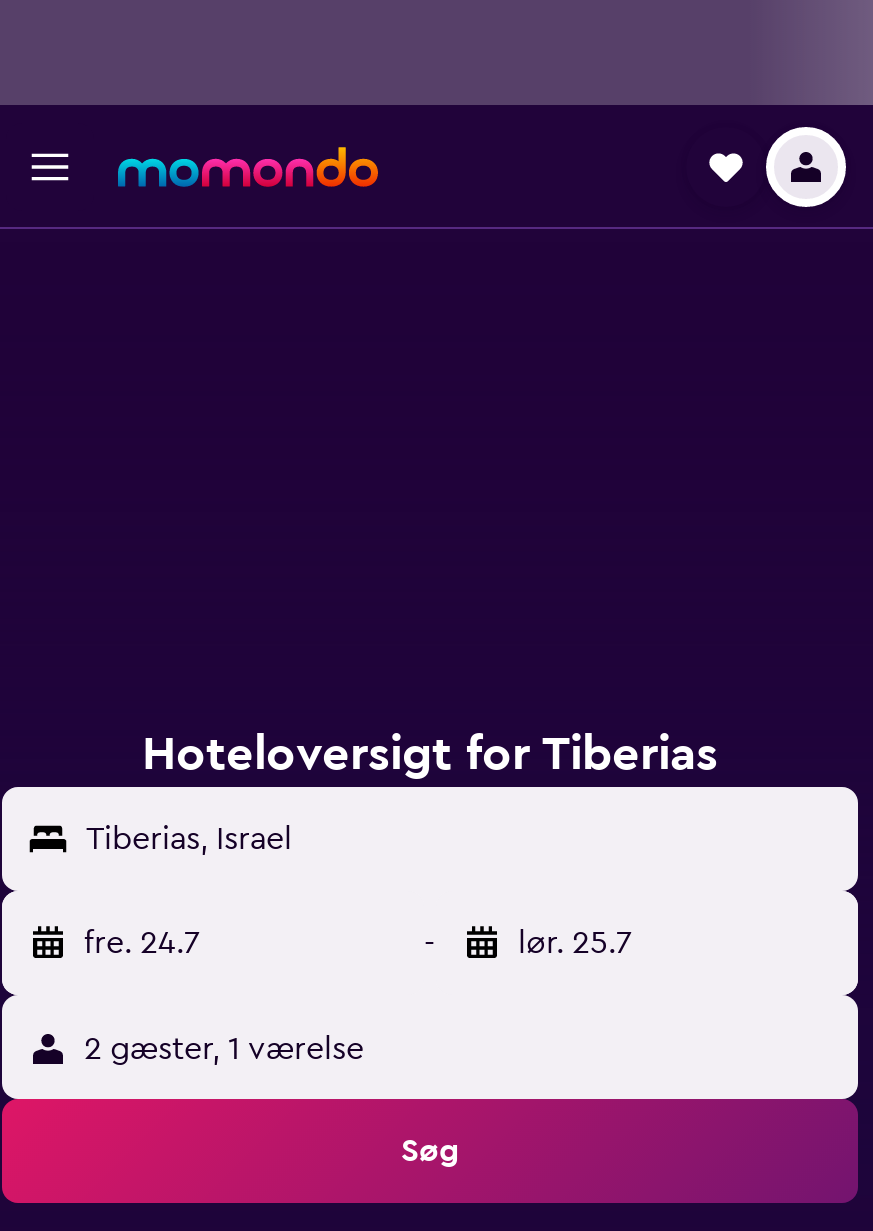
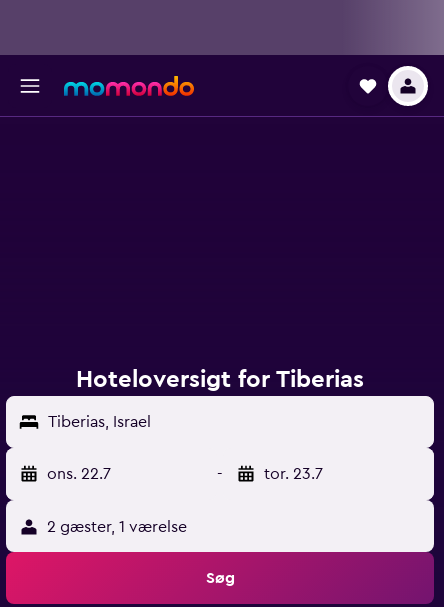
- fre. 24.7
+ ons. 22.7

- lør. 25.7
+ tor. 23.7
